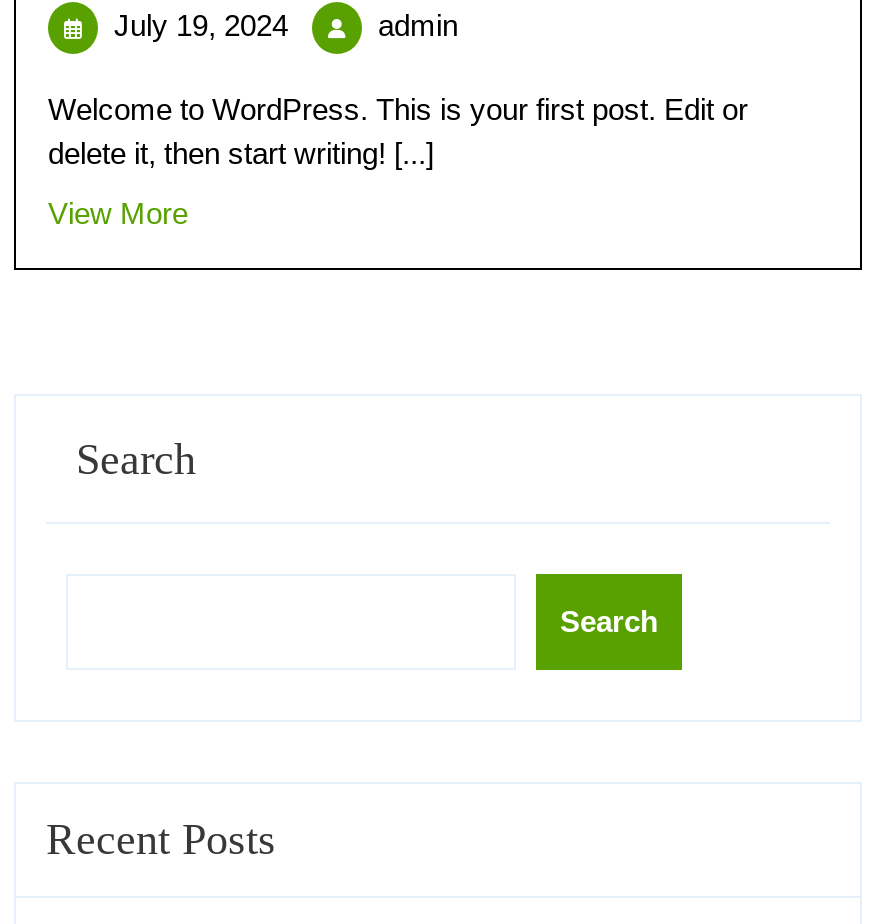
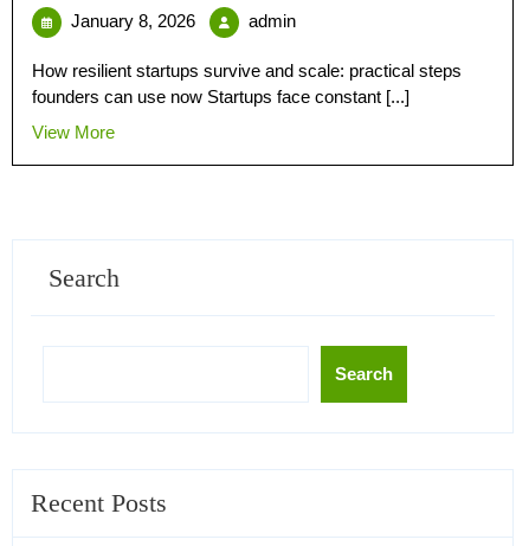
- July 19, 2024
+ January 8, 2026

- Welcome to WordPress. This is your first post. Edit or
- delete it, then start writing! [...]
+ How resilient startups survive and scale: practical steps
+ founders can use now Startups face constant [...]
